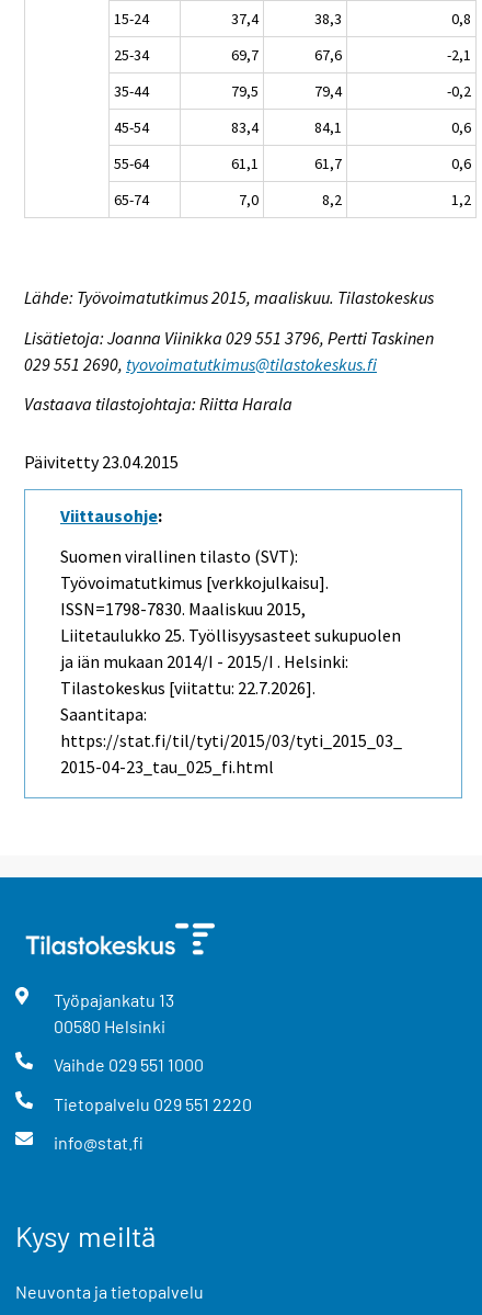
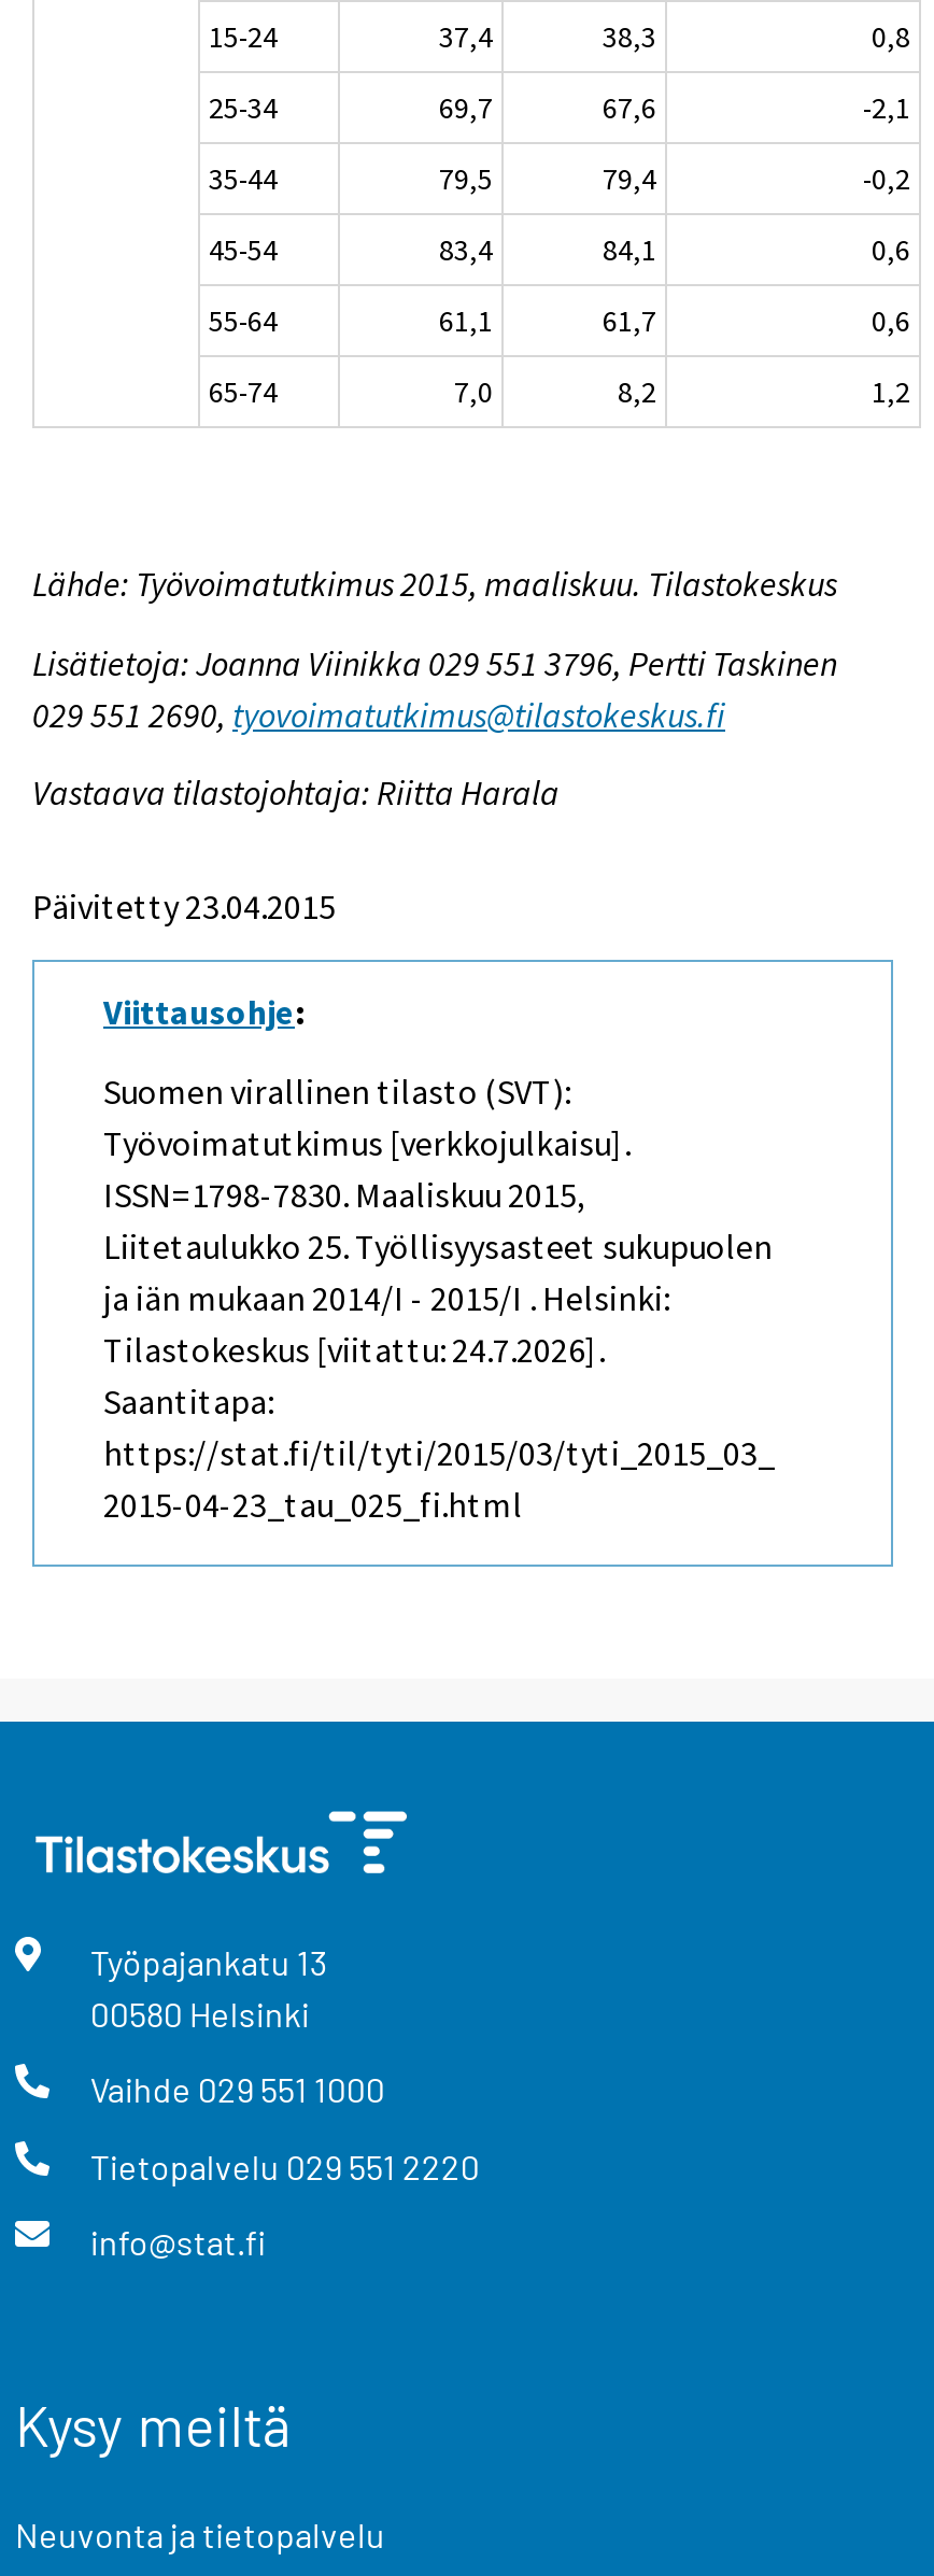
- Tilastokeskus [viitattu: 22.7.2026].
+ Tilastokeskus [viitattu: 24.7.2026].
